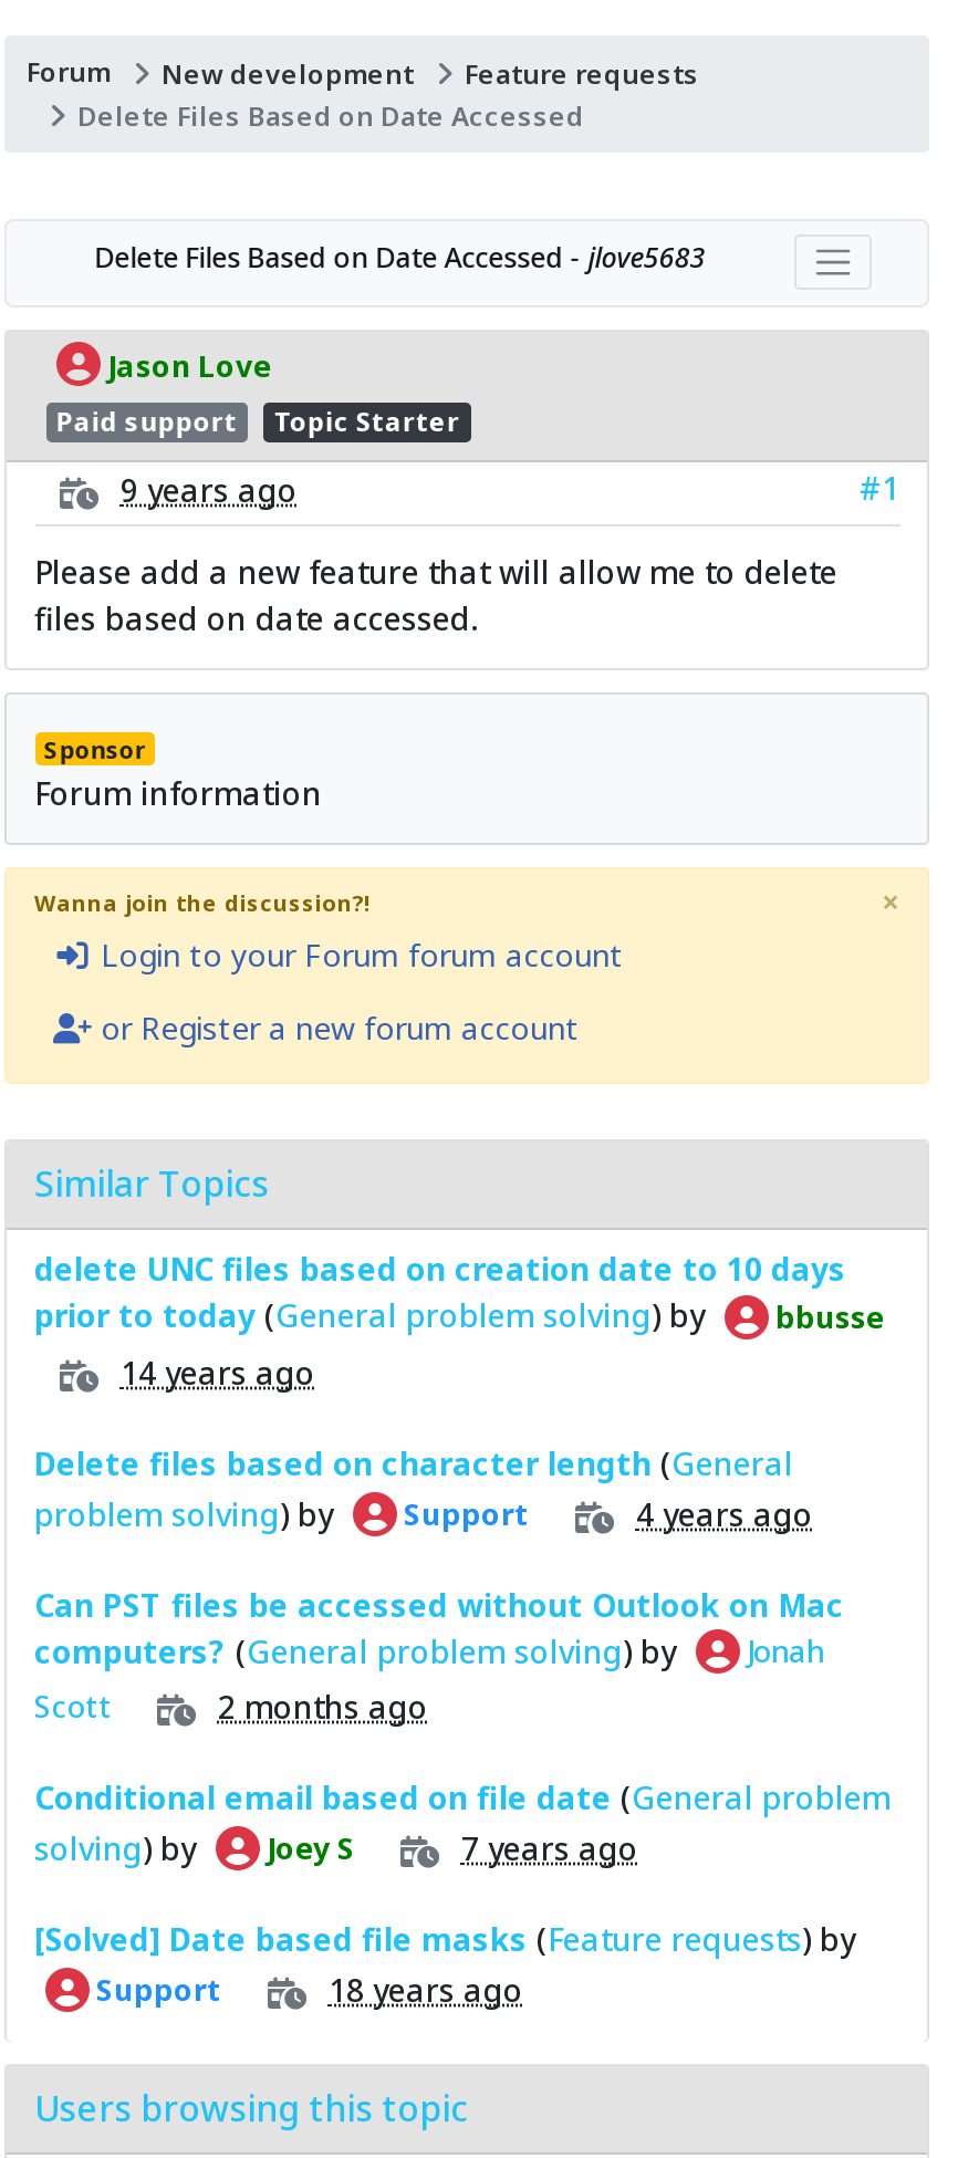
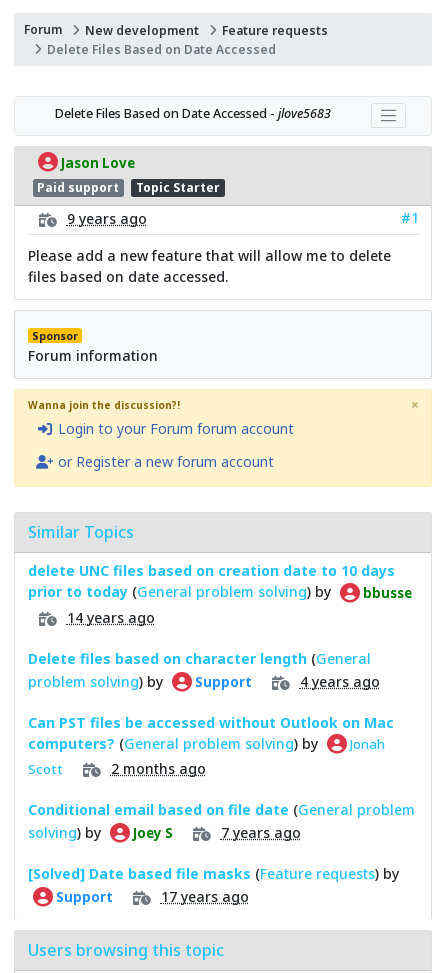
- 18 years ago
+ 17 years ago
